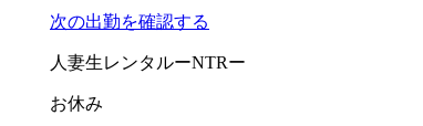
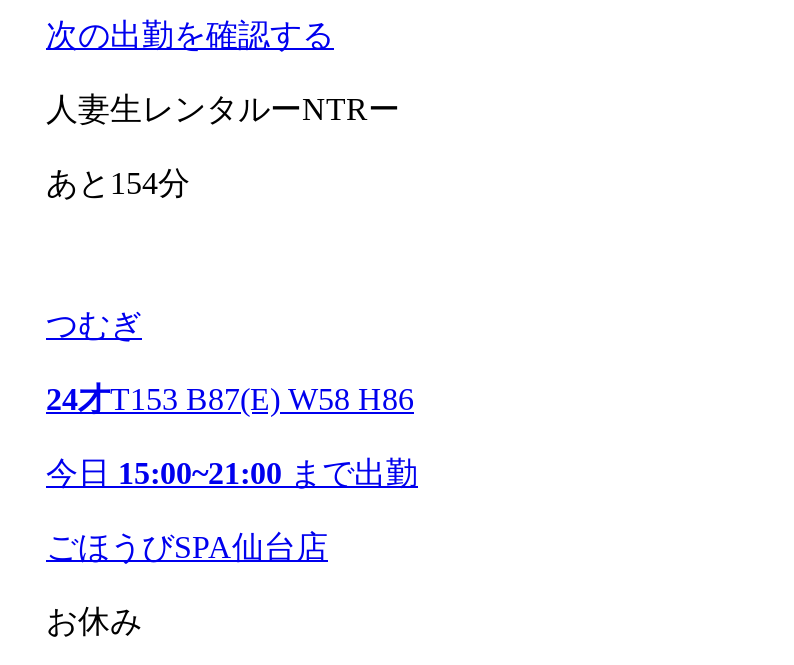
+ あと154分

+ つむぎ
+ 24才T153 B87(E) W58 H86
+ 今日15:00~21:00まで出勤
+ ごほうびSPA仙台店
